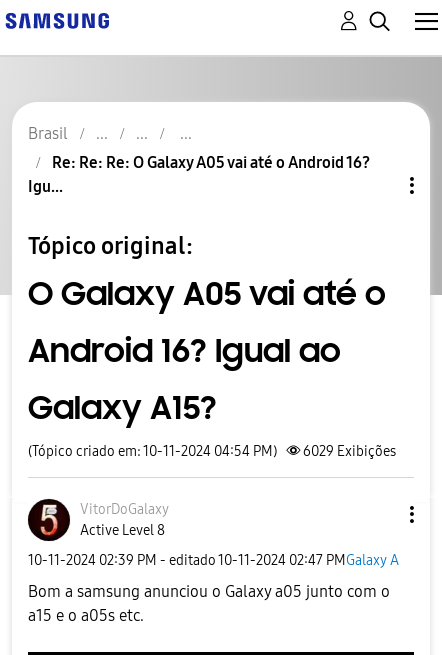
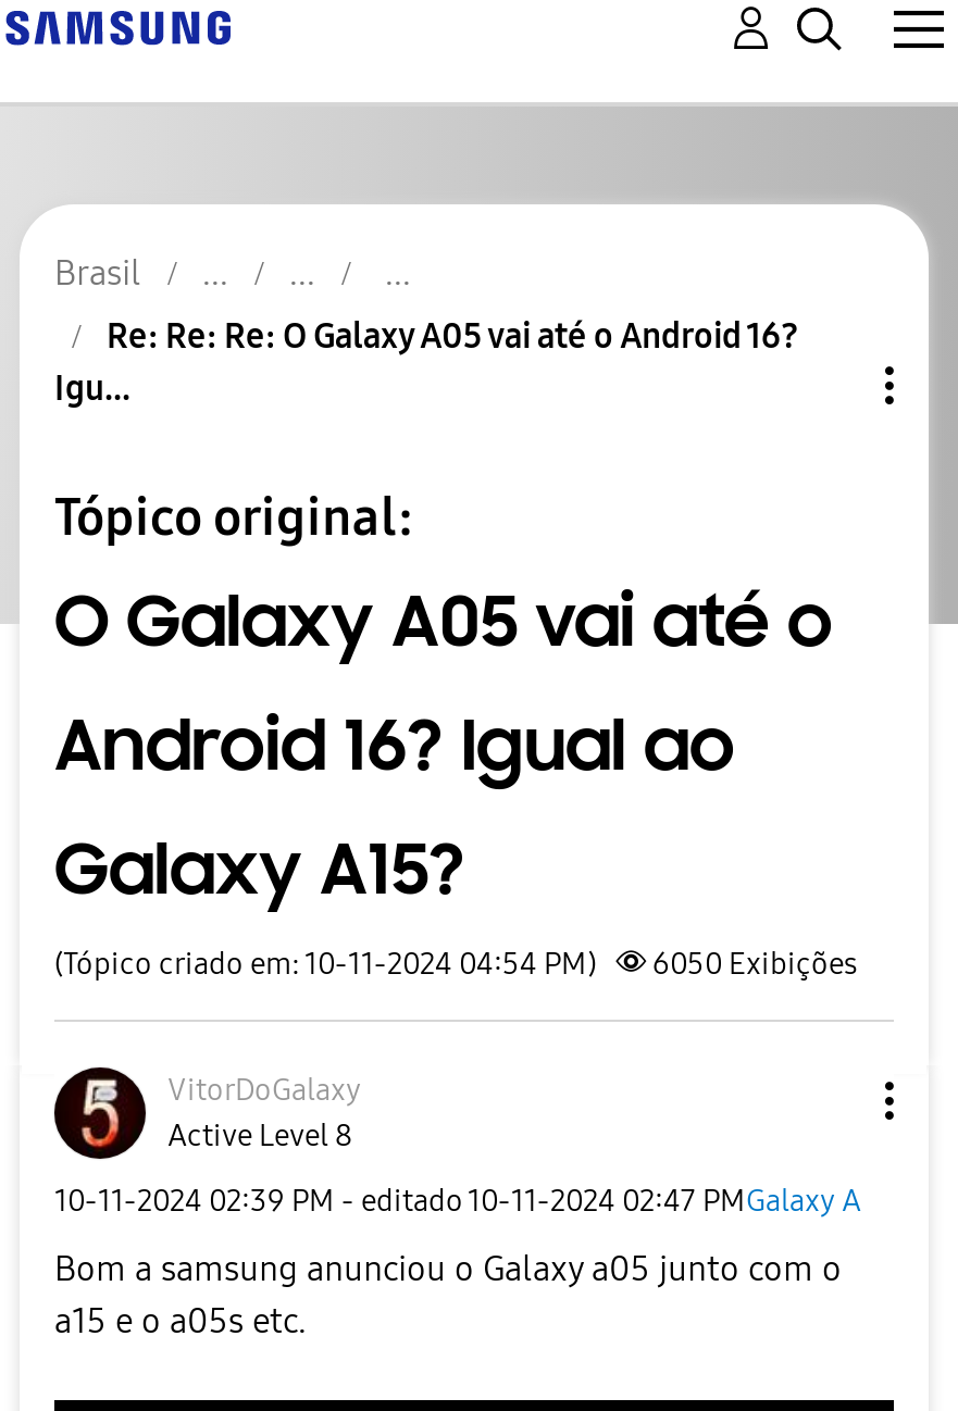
- (Tópico criado em: 10-11-2024 04:54 PM) 6029 Exibições
+ (Tópico criado em: 10-11-2024 04:54 PM) 6050 Exibições
